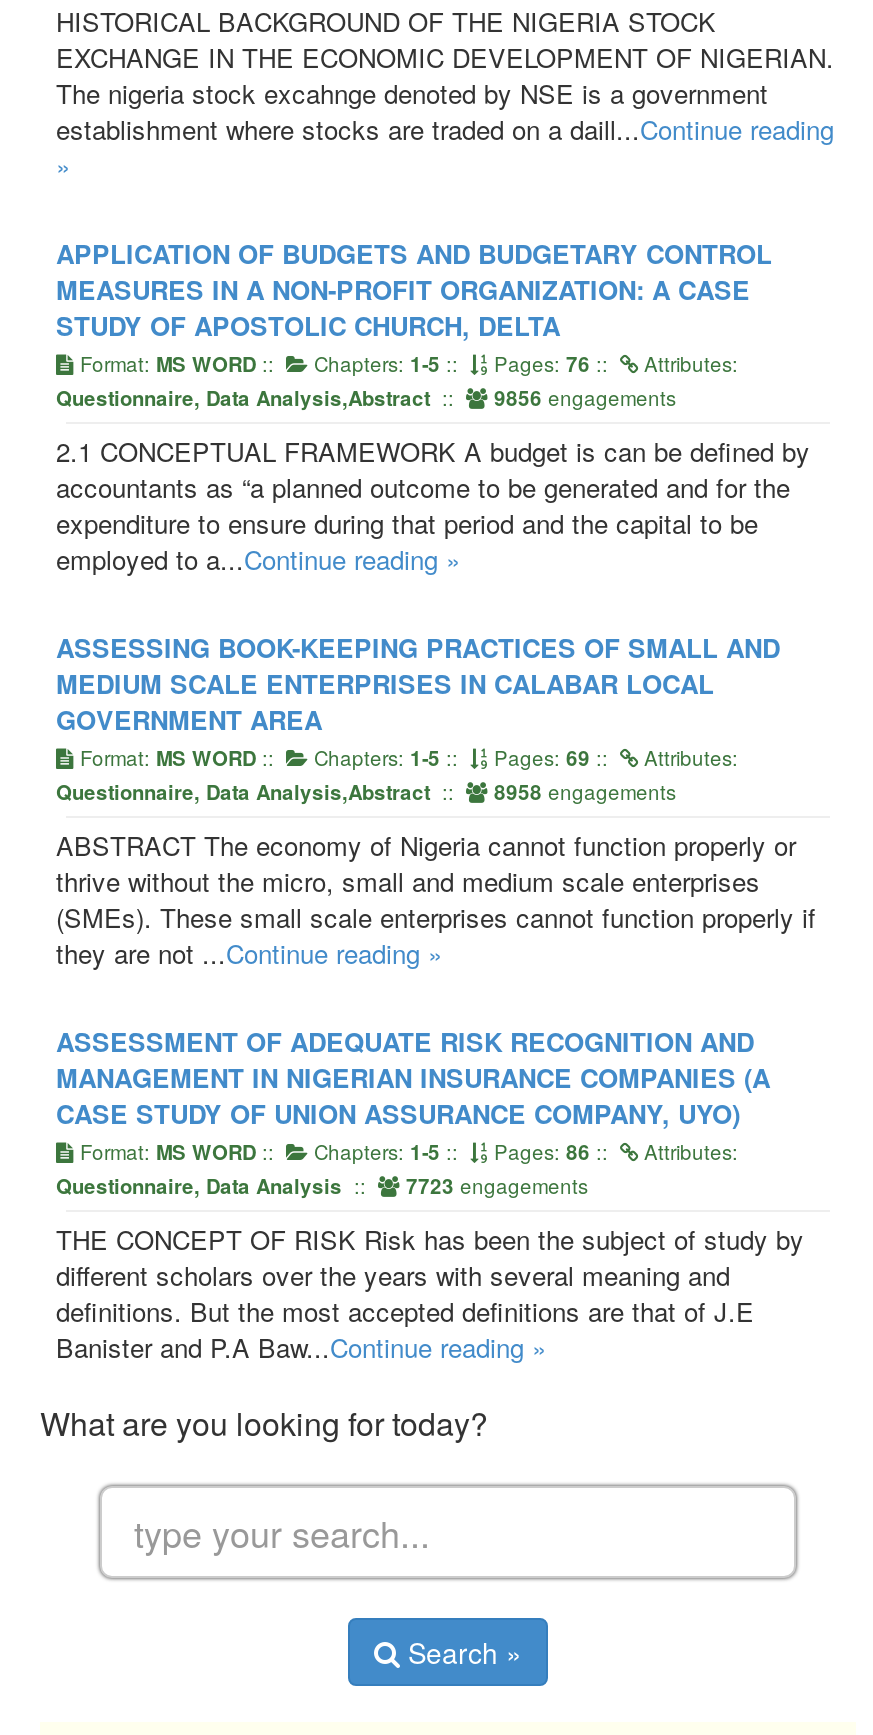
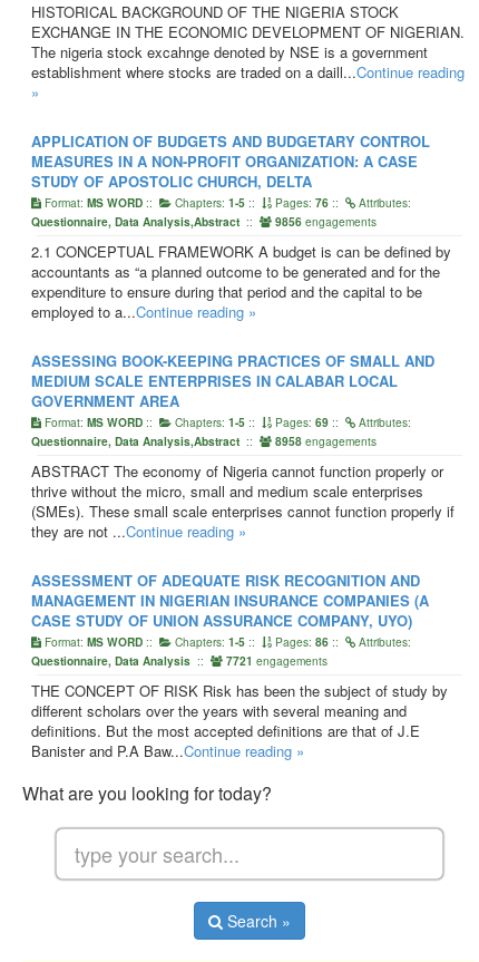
- Questionnaire, Data Analysis:: 7723 engagements
+ Questionnaire, Data Analysis:: 7721 engagements
